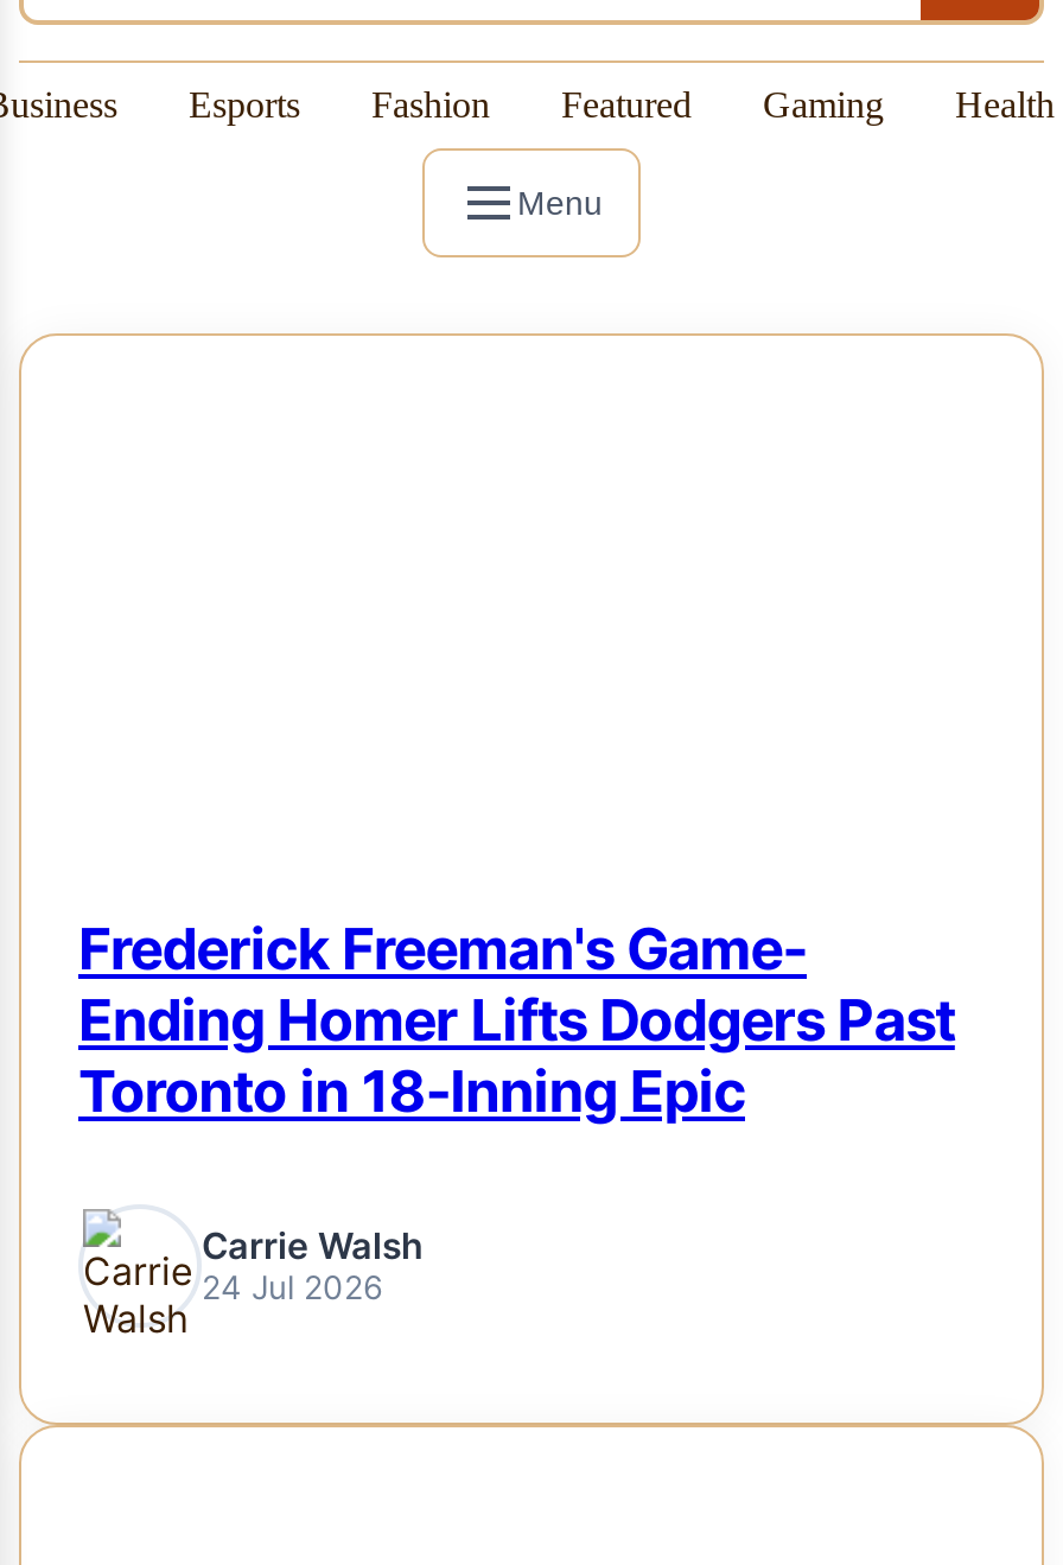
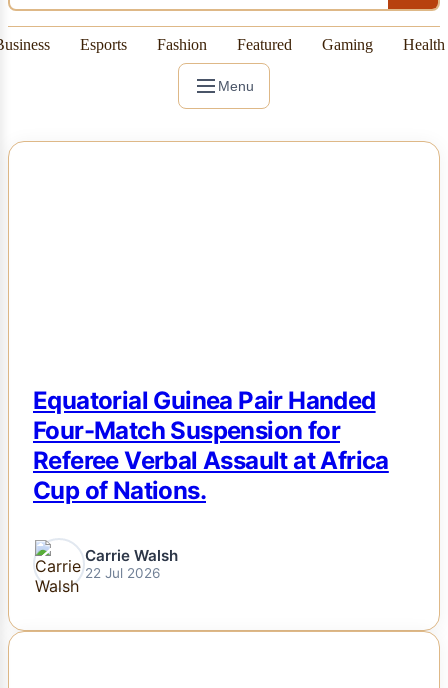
- Frederick Freeman's Game-
- Ending Homer Lifts Dodgers Past
- Toronto in 18-Inning Epic
+ Equatorial Guinea Pair Handed
+ Four-Match Suspension for
+ Referee Verbal Assault at Africa
+ Cup of Nations.

- 24 Jul 2026
+ 22 Jul 2026
